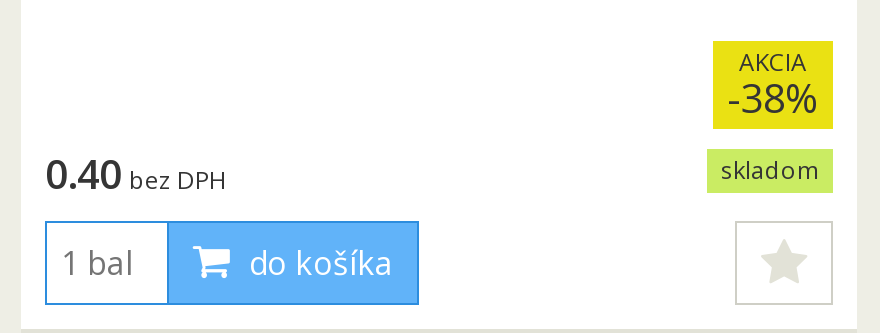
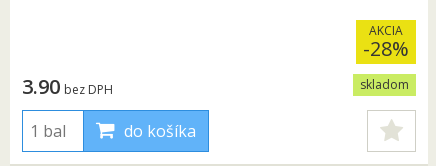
- -38%
+ -28%

- 0.40 bez DPH
+ 3.90 bez DPH
